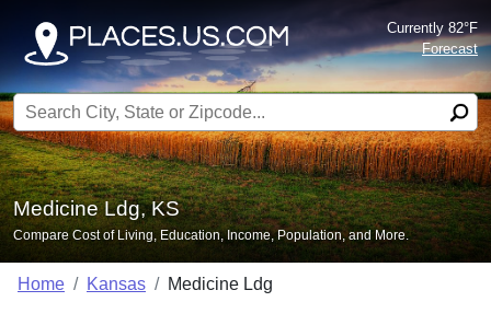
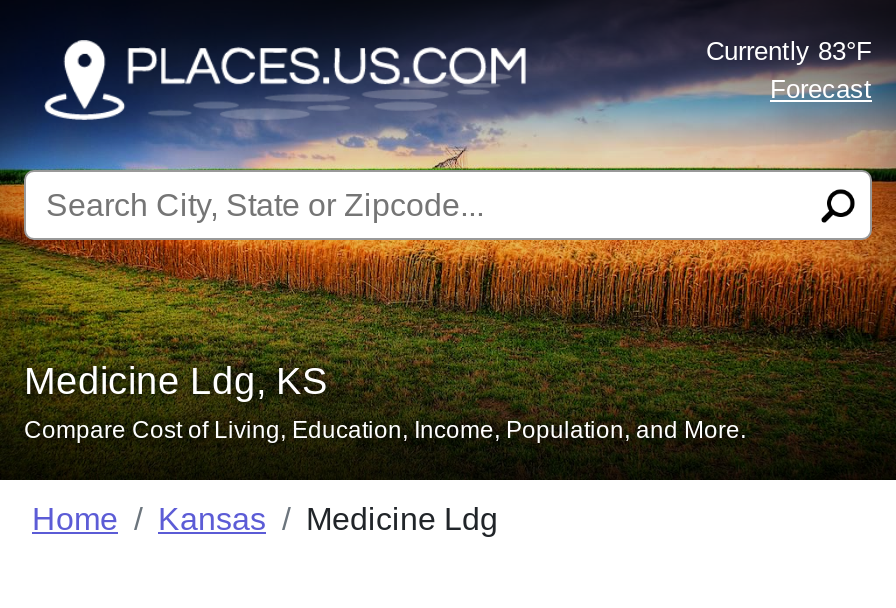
- Currently 82°F
+ Currently 83°F
